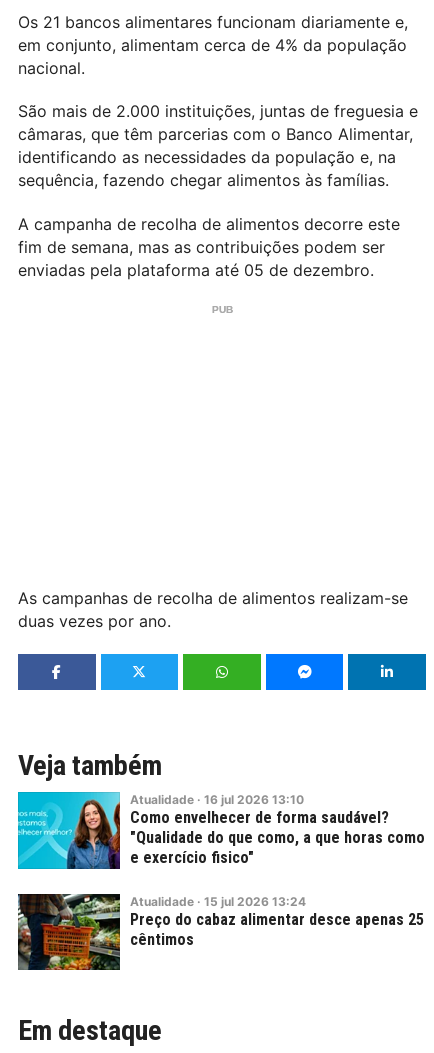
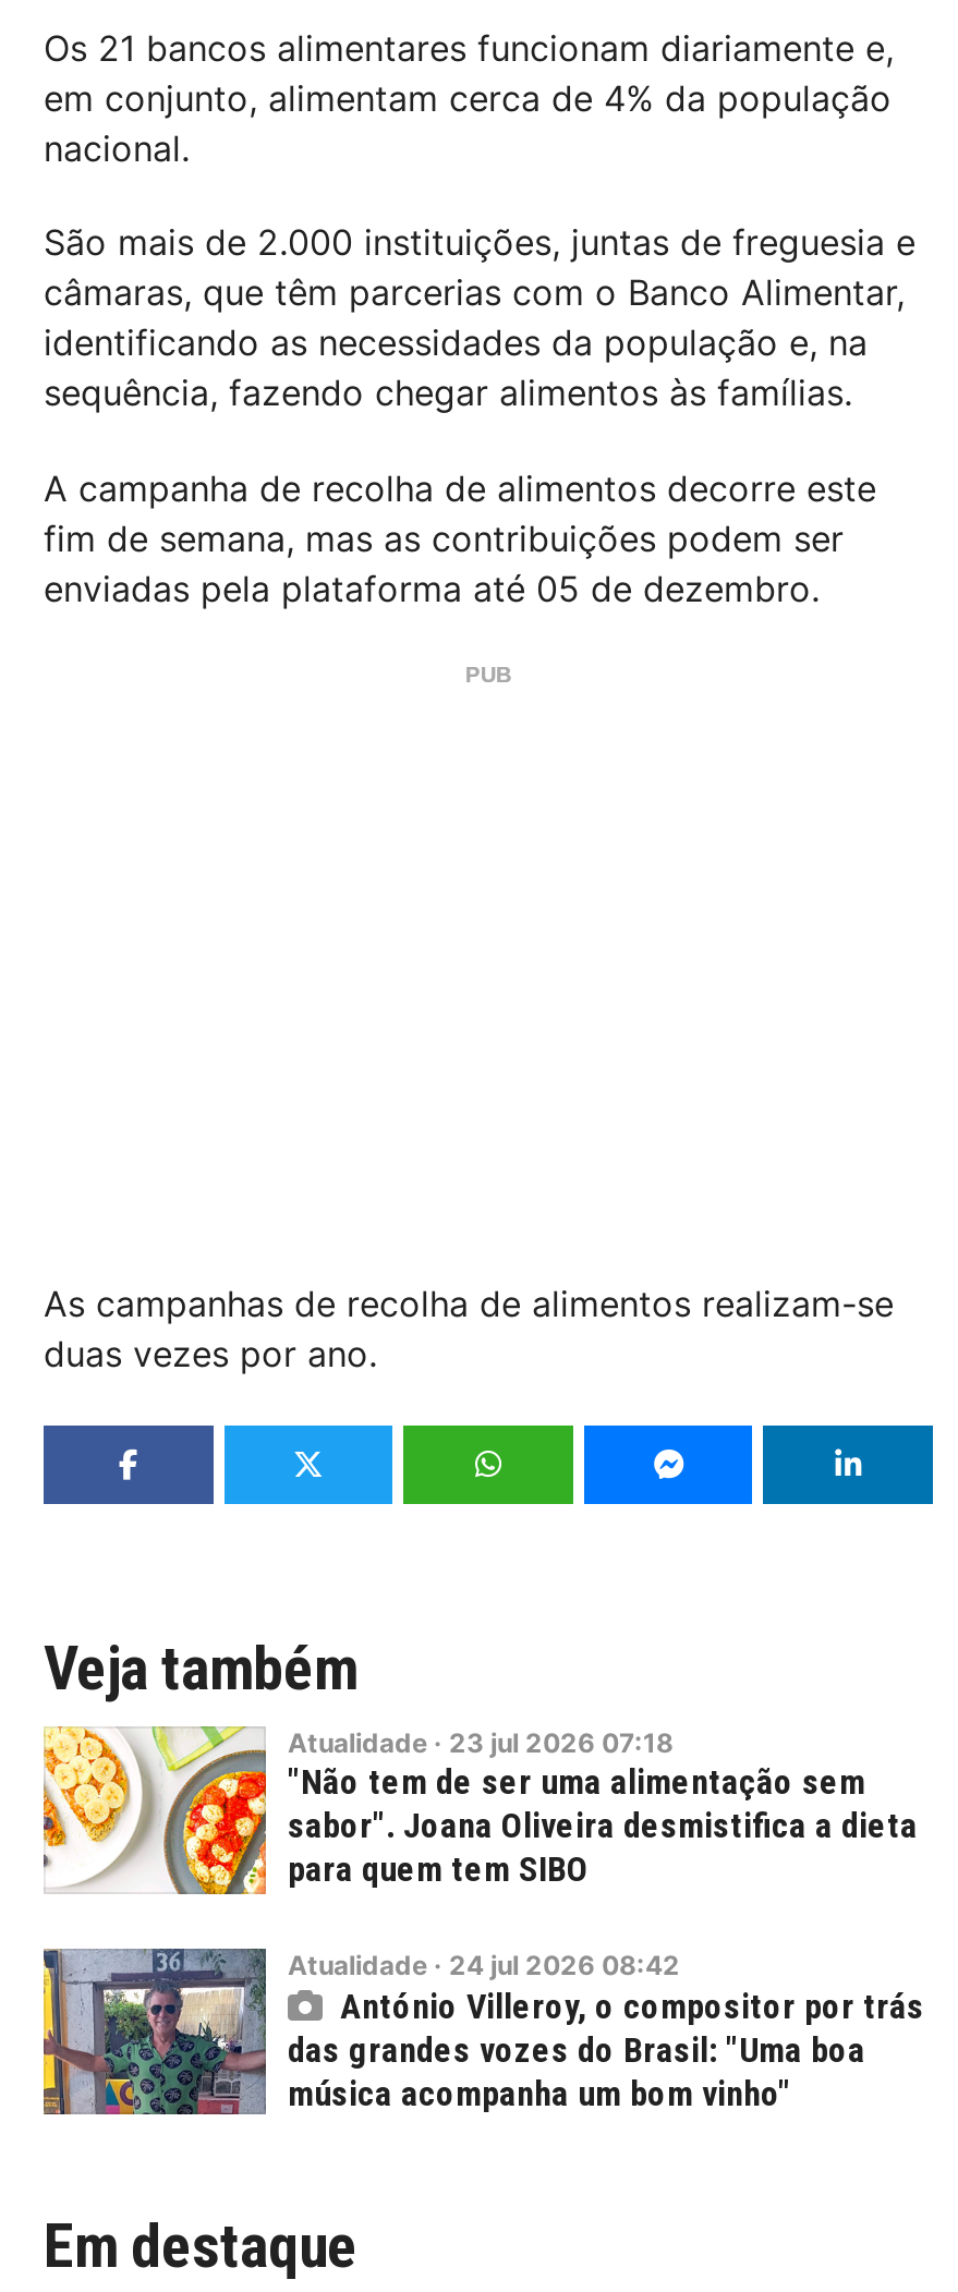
- [image]
- Atualidade · 16 jul 2026 13:10
- Como envelhecer de forma saudável?
- "Qualidade do que como, a que horas como
- e exercício fisico"
+ [image]
+ Atualidade · 23 jul 2026 07:18
+ "Não tem de ser uma alimentação sem
+ sabor". Joana Oliveira desmistifica a dieta
+ para quem tem SIBO

- [image]
- Atualidade · 15 jul 2026 13:24
- Preço do cabaz alimentar desce apenas 25
- cêntimos
+ [image]
+ Atualidade · 24 jul 2026 08:42
+ António Villeroy, o compositor por trás
+ das grandes vozes do Brasil: "Uma boa
+ música acompanha um bom vinho"
